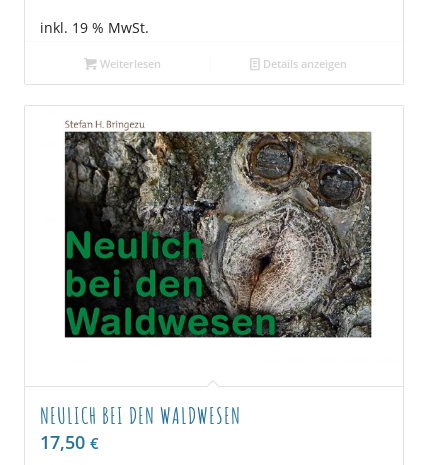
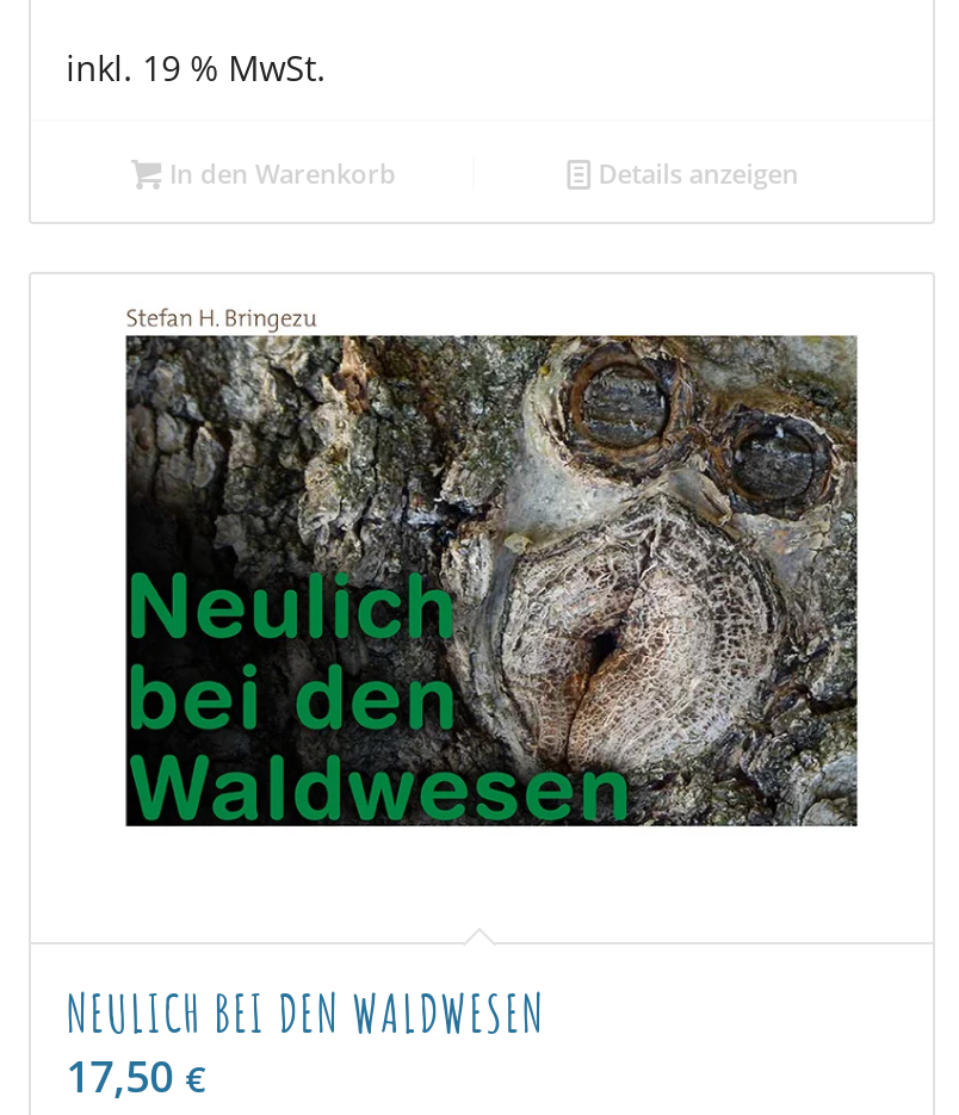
- Weiterlesen
+ In den Warenkorb
